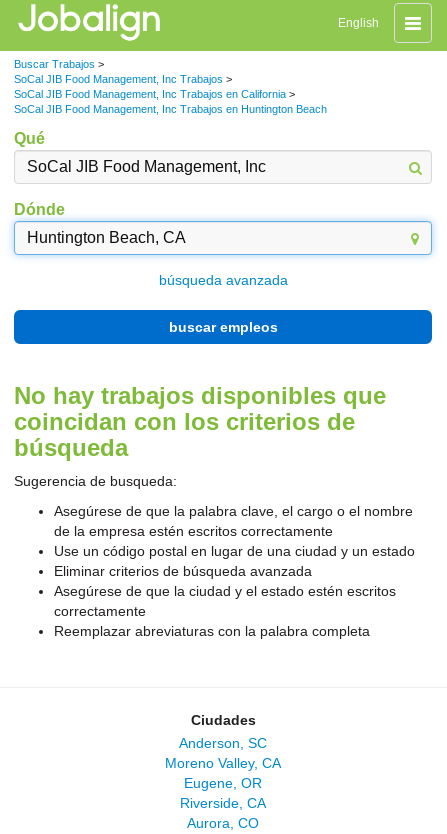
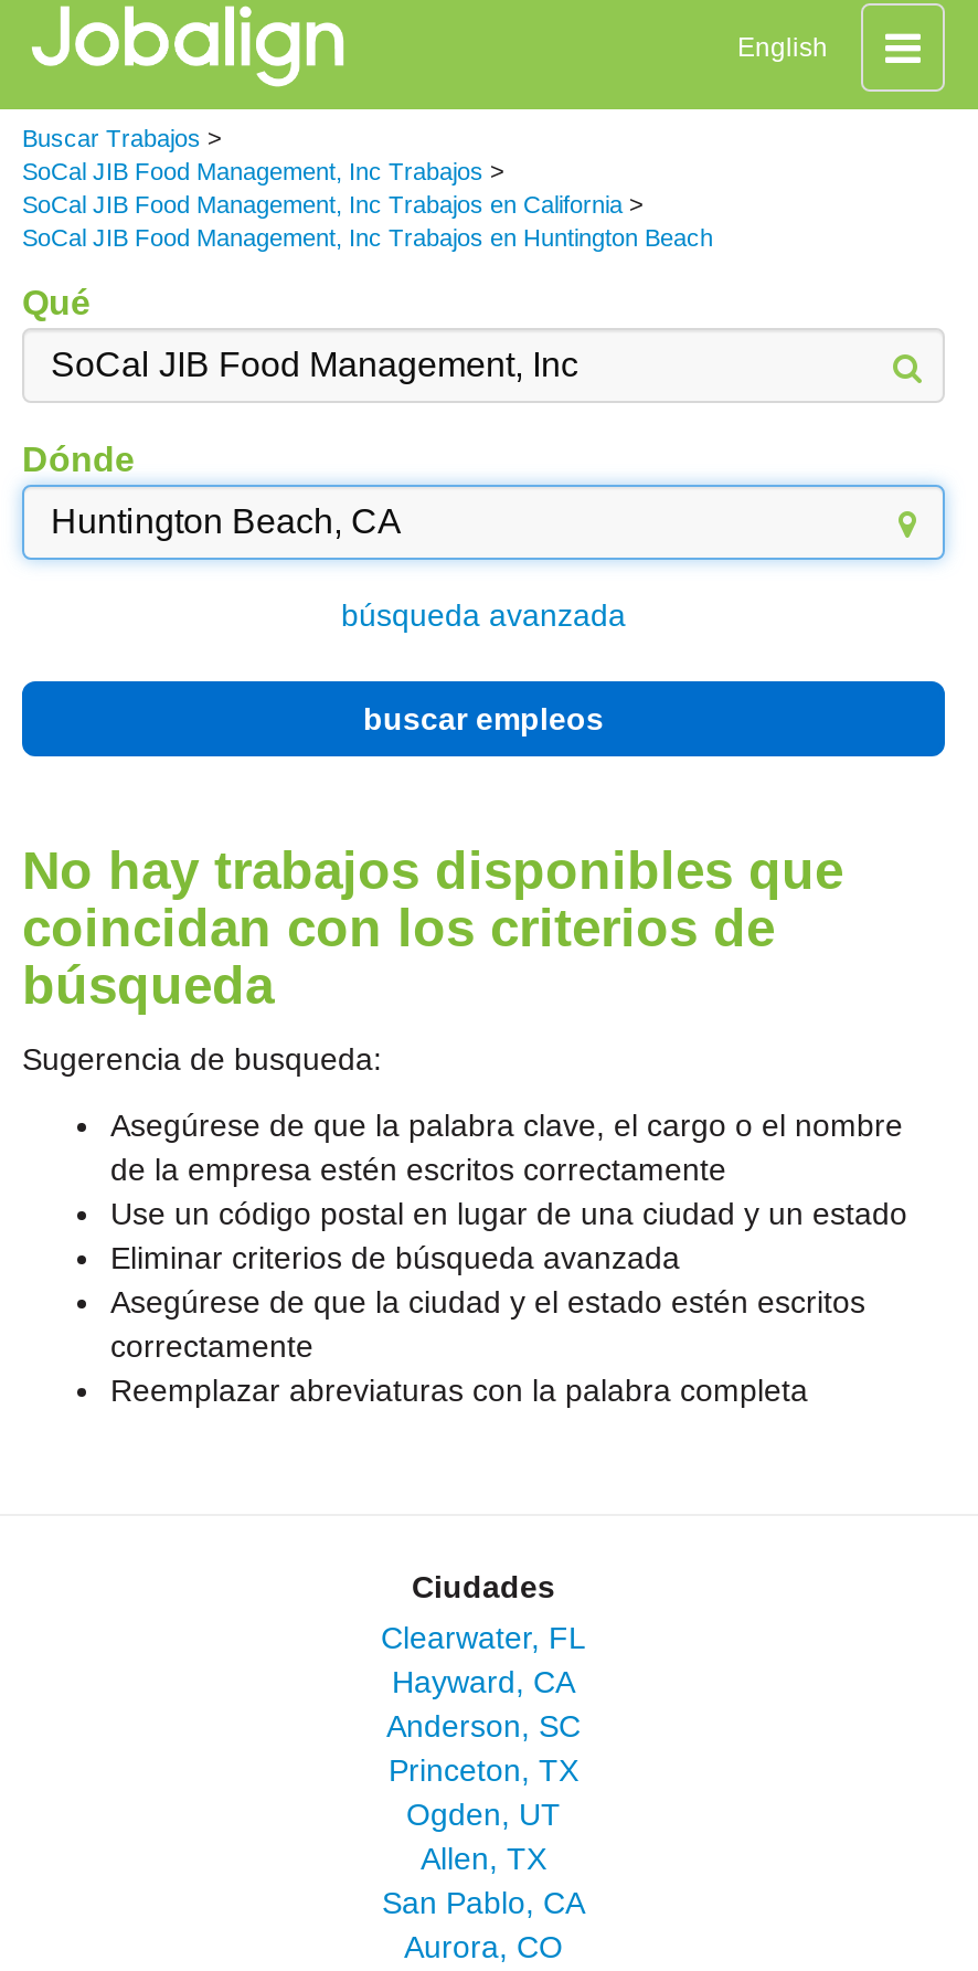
+ Clearwater, FL
+ Hayward, CA

- Moreno Valley, CA
- Eugene, OR
- Riverside, CA
+ Princeton, TX
+ Ogden, UT
+ Allen, TX
+ San Pablo, CA
